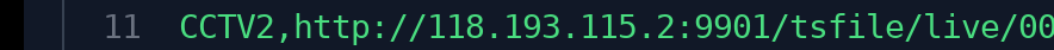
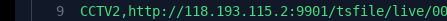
- 11
+ 9
